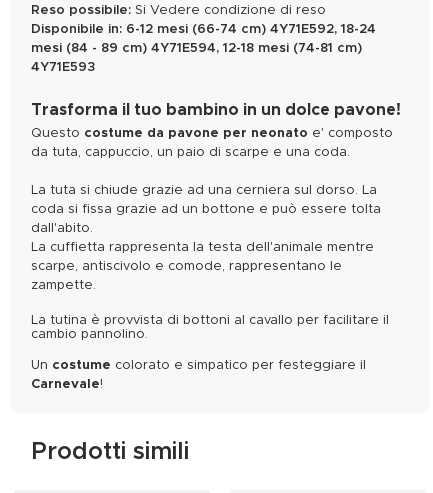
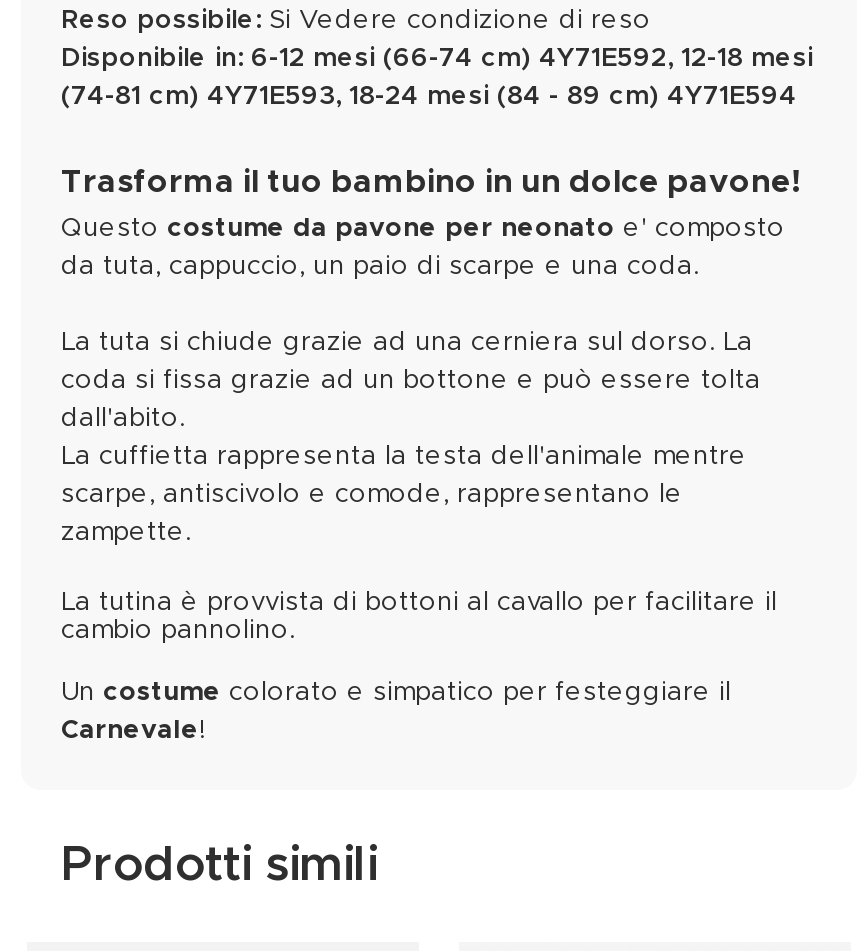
- Disponibile in: 6-12 mesi (66-74 cm) 4Y71E592, 18-24
- mesi (84 - 89 cm) 4Y71E594, 12-18 mesi (74-81 cm)
- 4Y71E593
+ Disponibile in: 6-12 mesi (66-74 cm) 4Y71E592, 12-18 mesi
+ (74-81 cm) 4Y71E593, 18-24 mesi (84 - 89 cm) 4Y71E594
